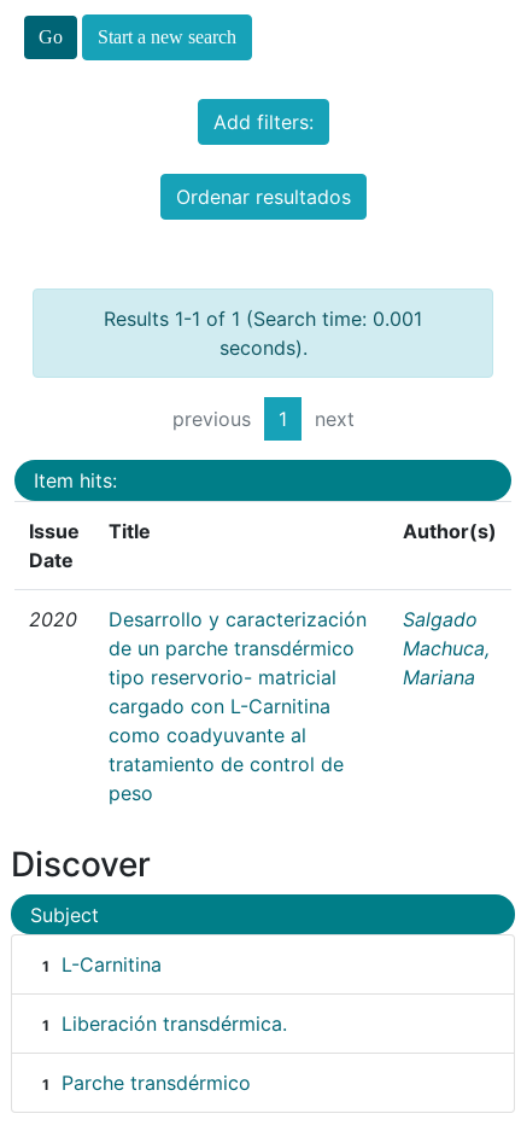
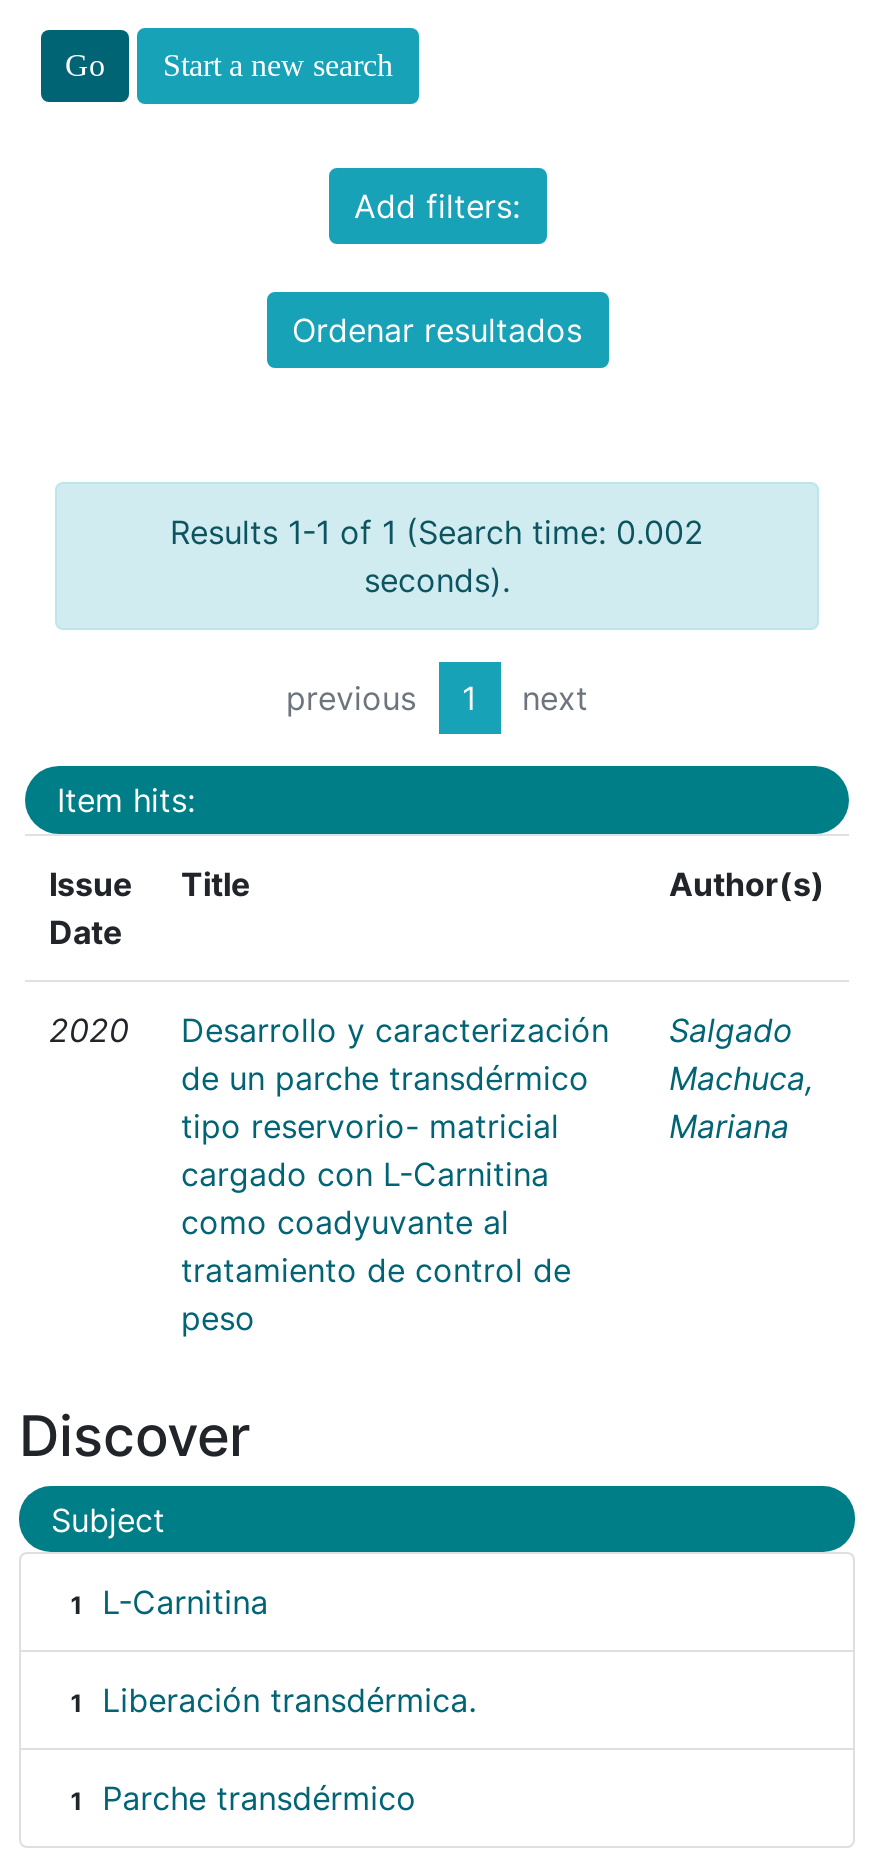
- Results 1-1 of 1 (Search time: 0.001
+ Results 1-1 of 1 (Search time: 0.002
